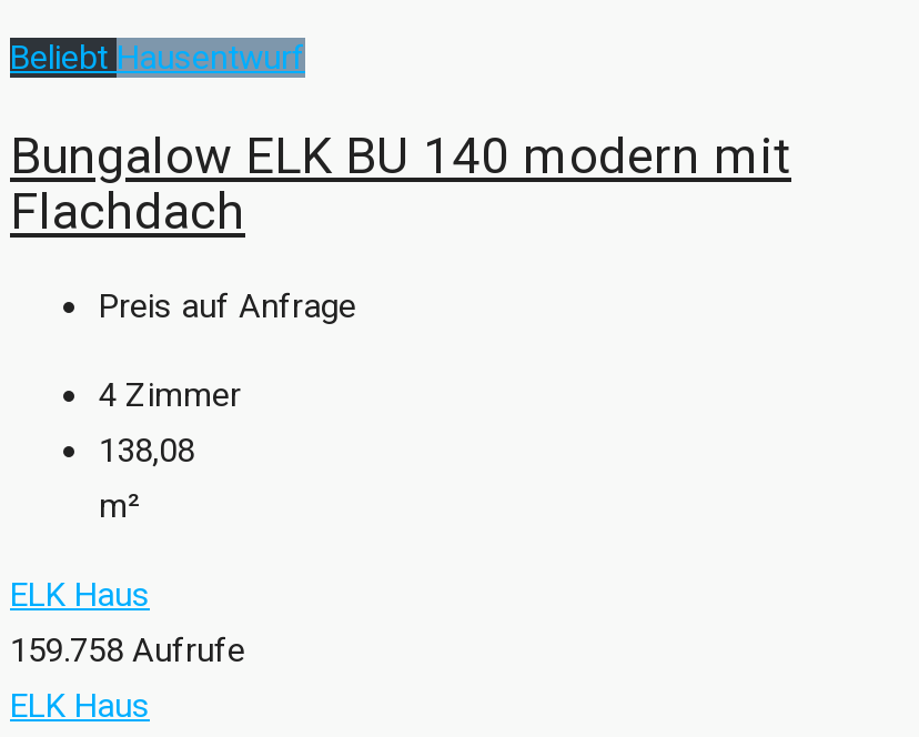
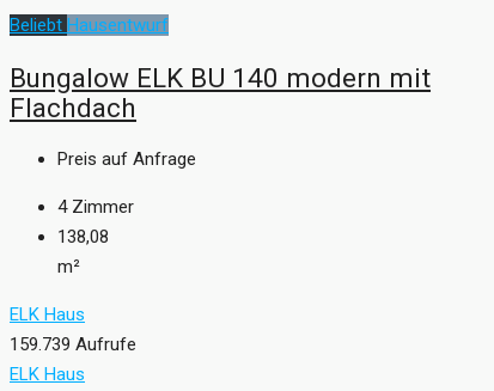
- 159.758 Aufrufe
+ 159.739 Aufrufe
